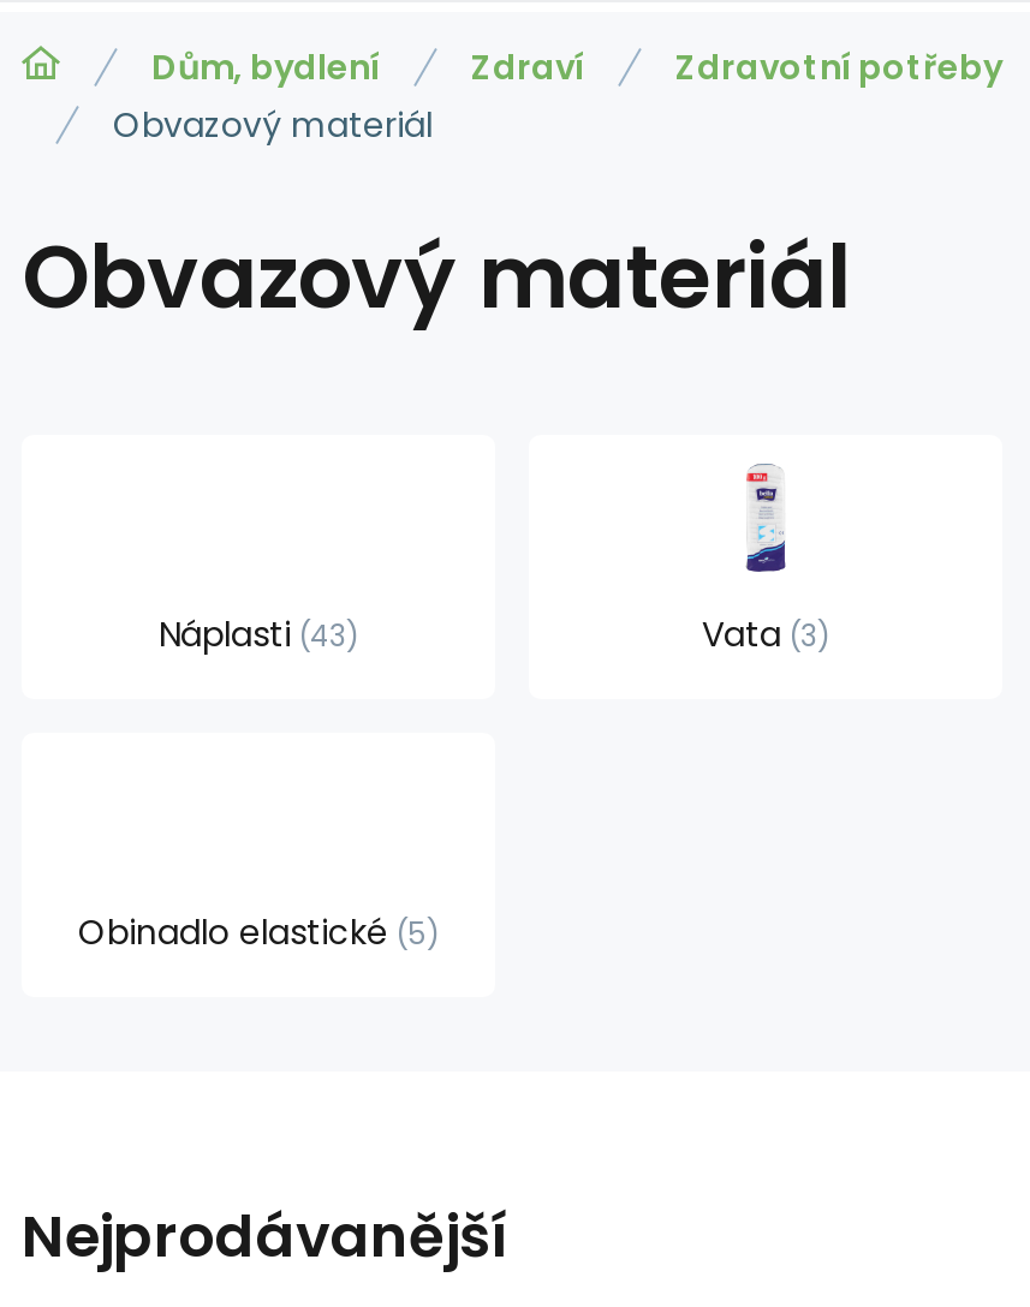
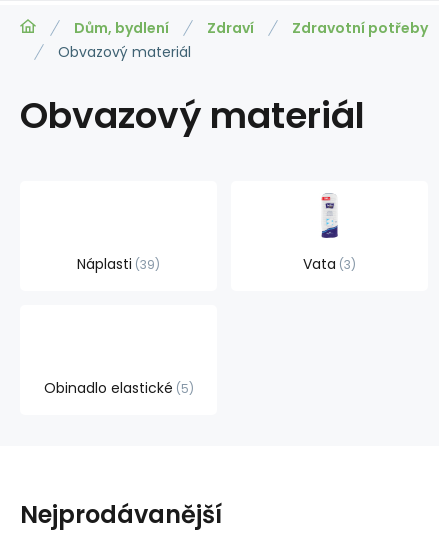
- Náplasti 43
+ Náplasti 39
